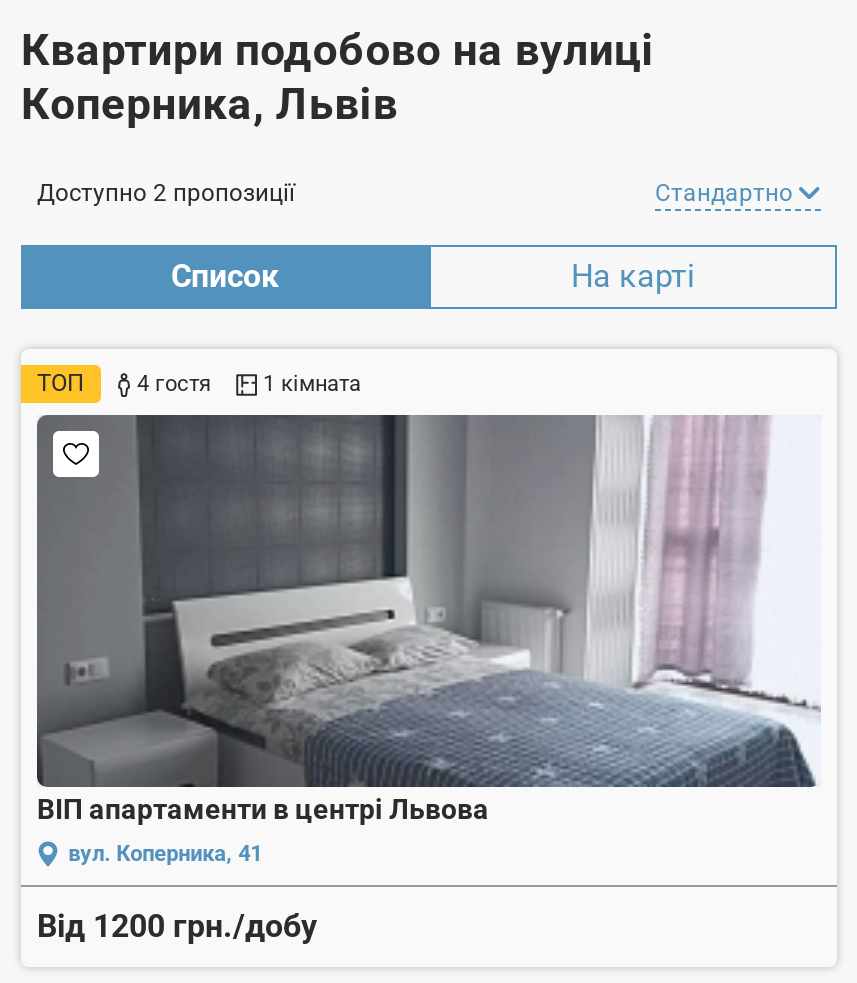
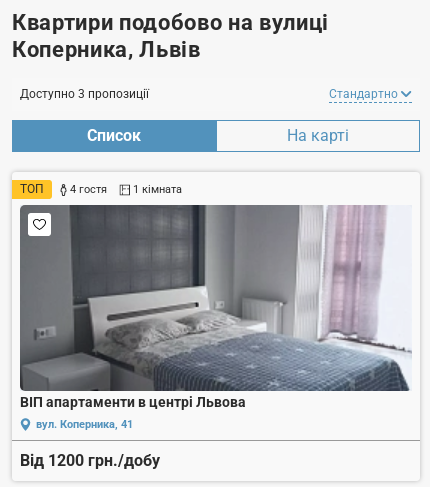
- Доступно 2 пропозиції
+ Доступно 3 пропозиції
